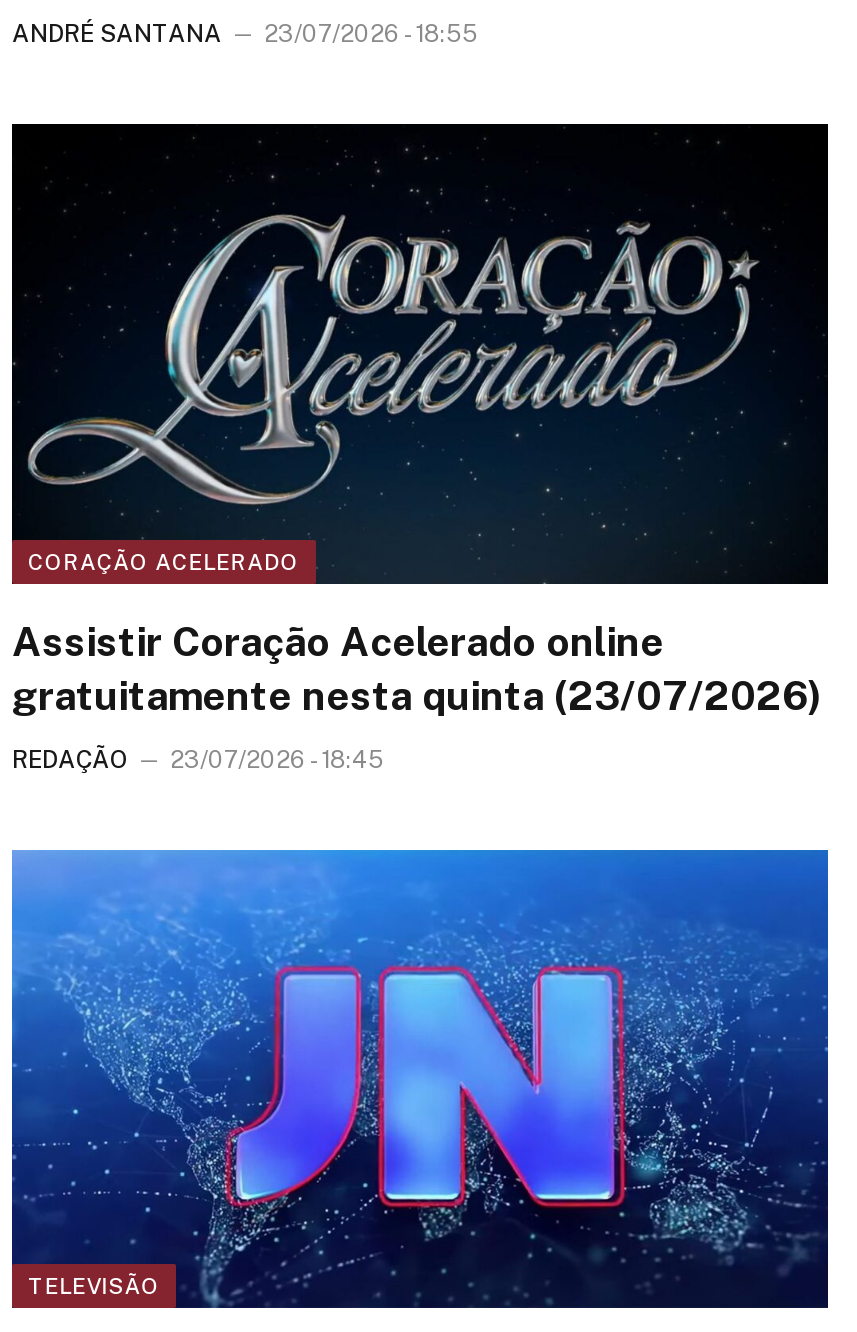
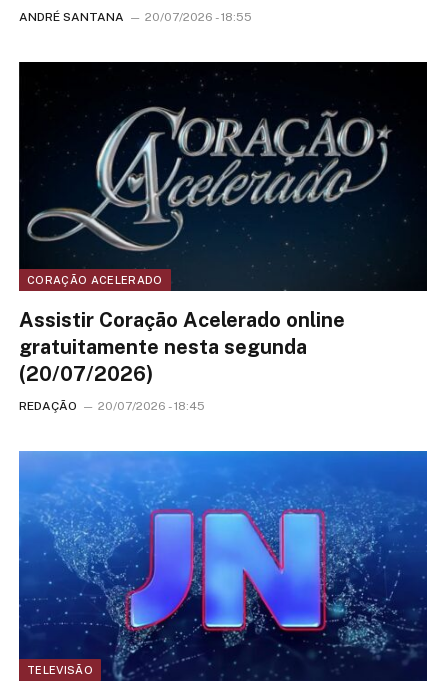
- ANDRÉ SANTANA 23/07/2026 - 18:55
+ ANDRÉ SANTANA 20/07/2026 - 18:55

- gratuitamente nesta quinta (23/07/2026)
+ gratuitamente nesta segunda
+ (20/07/2026)

- REDAÇÃO 23/07/2026 - 18:45
+ REDAÇÃO 20/07/2026 - 18:45
